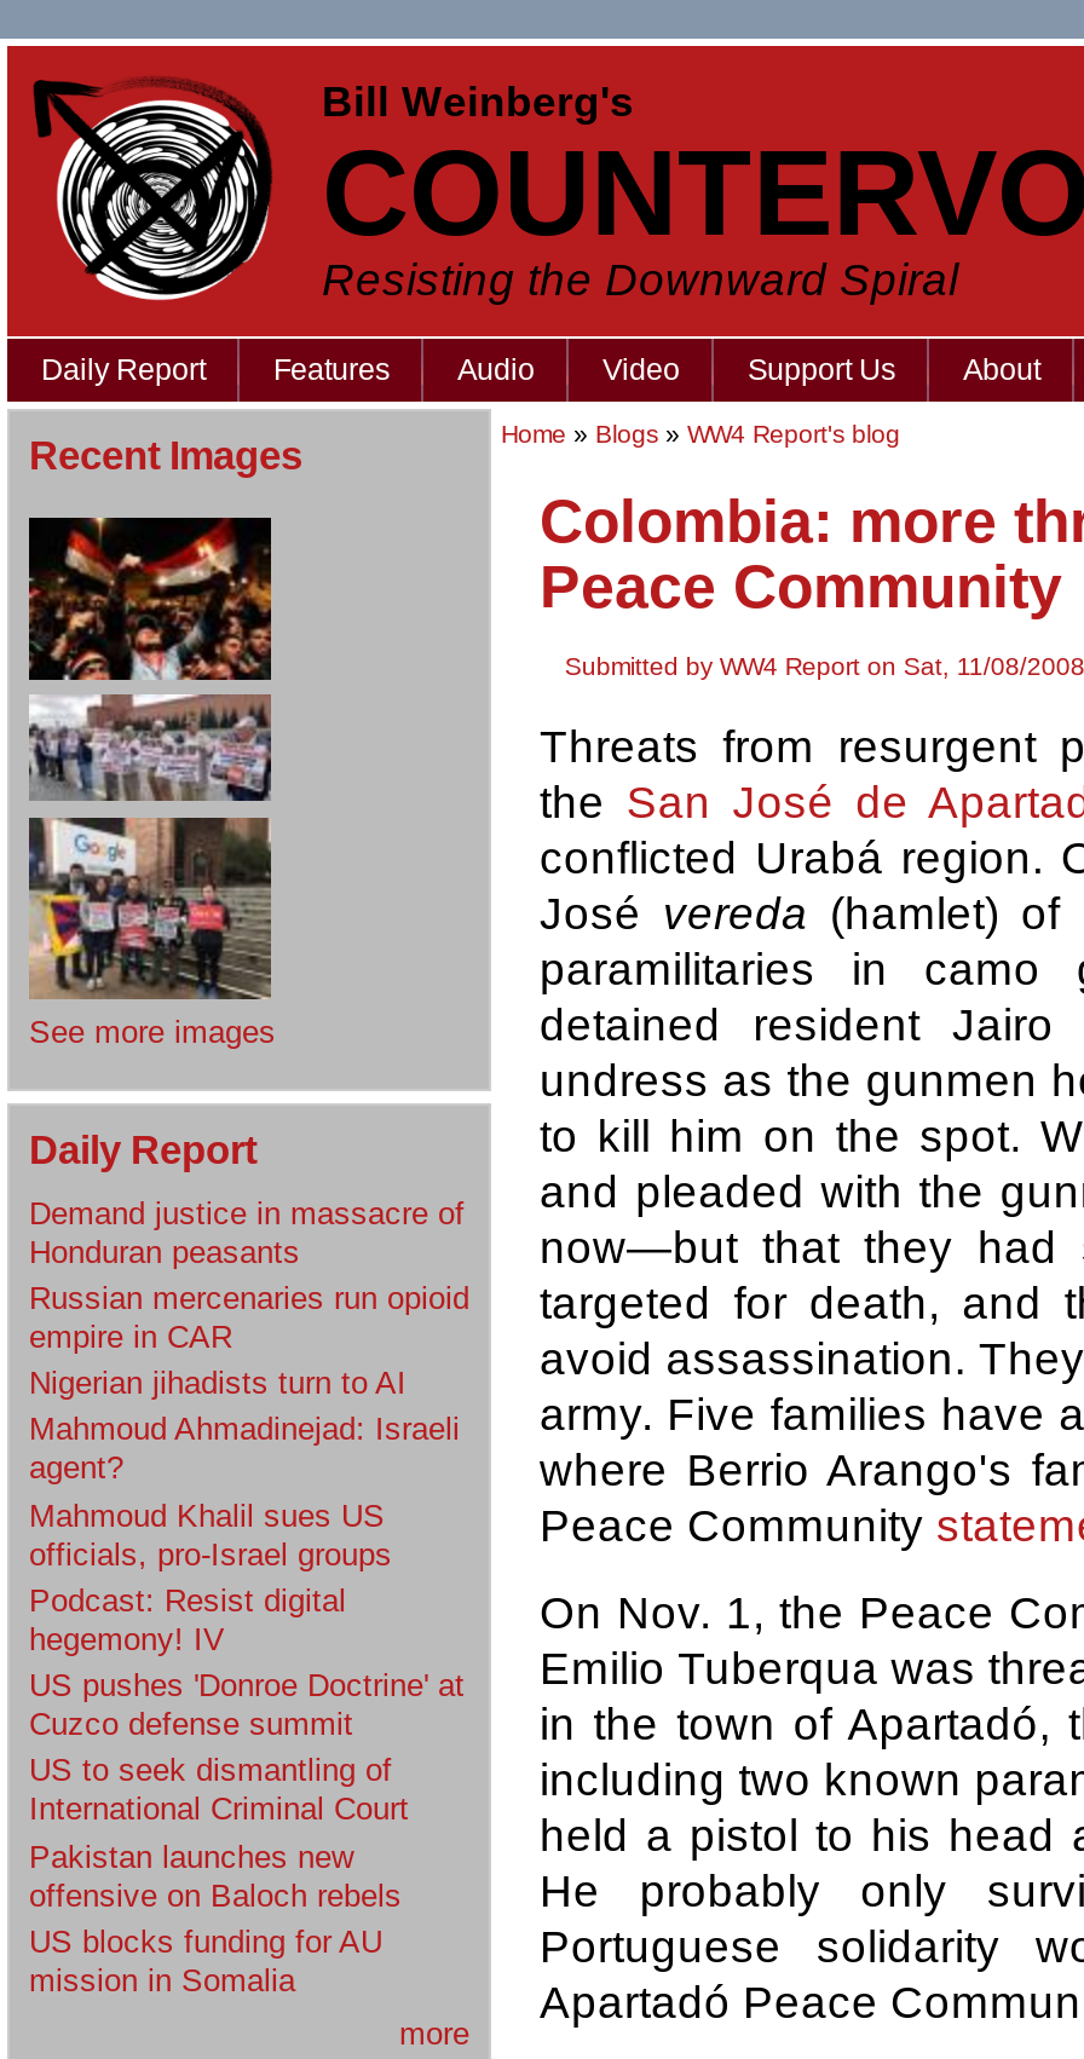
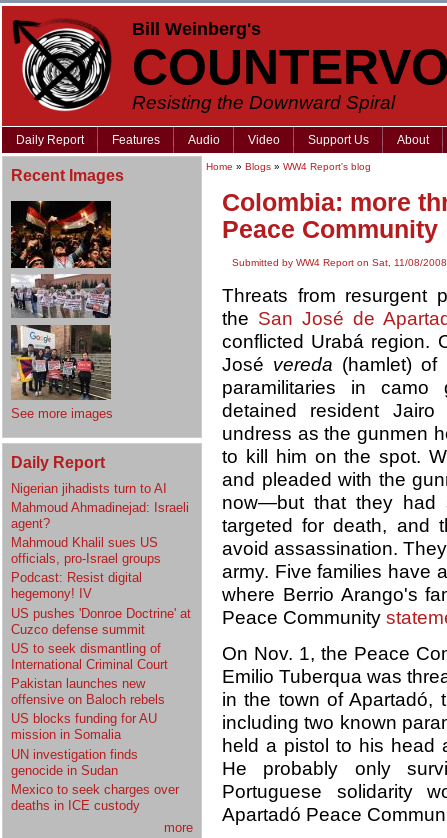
- Demand justice in massacre of
- Honduran peasants
- Russian mercenaries run opioid
- empire in CAR

moved up: Nigerian jihadists turn to AI | Mahmoud Ahmadinejad: Israeli | agent? | ... | US blocks funding for AU | mission in Somalia

+ UN investigation finds
+ genocide in Sudan
+ Mexico to seek charges over
+ deaths in ICE custody
